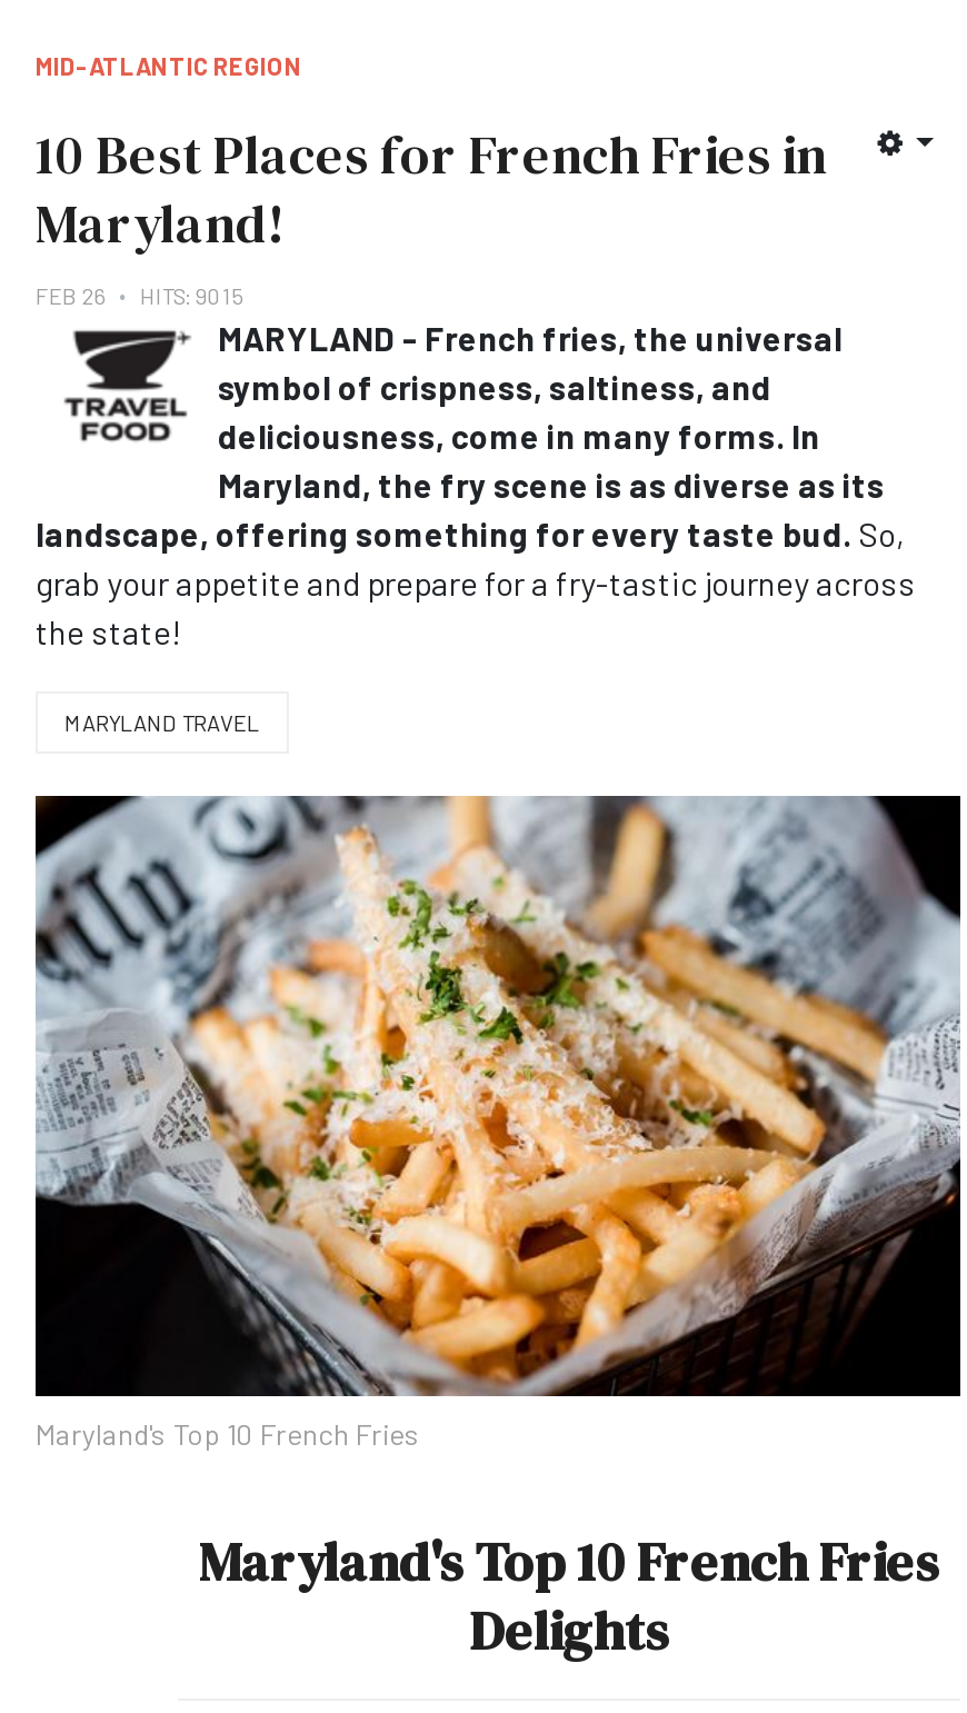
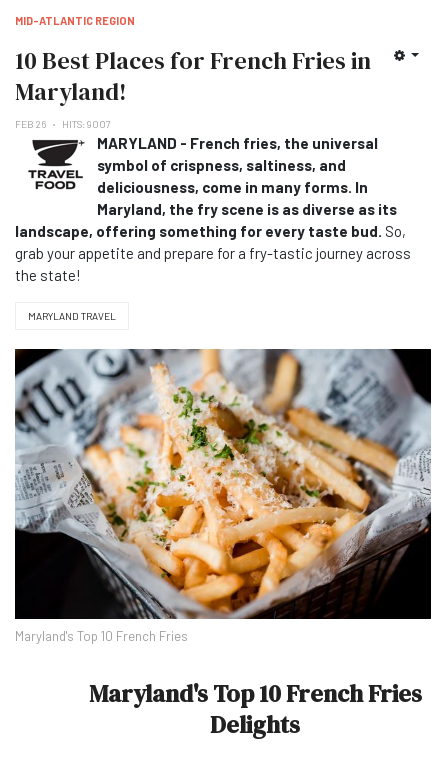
- FEB 26 HITS: 9015
+ FEB 26 HITS: 9007
